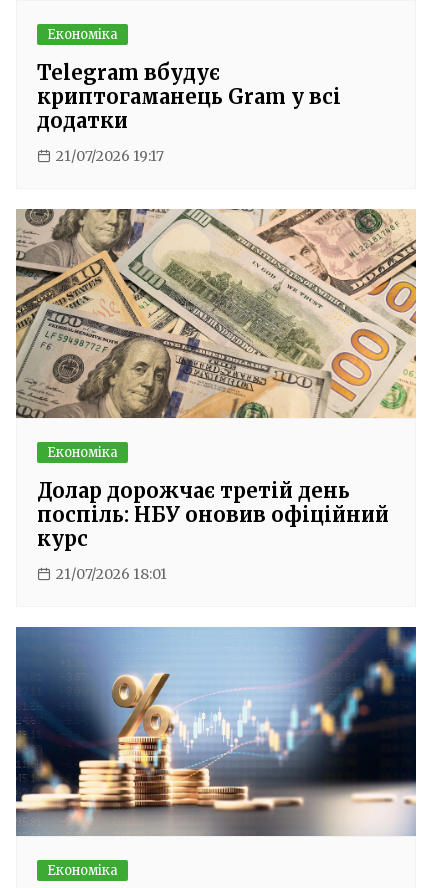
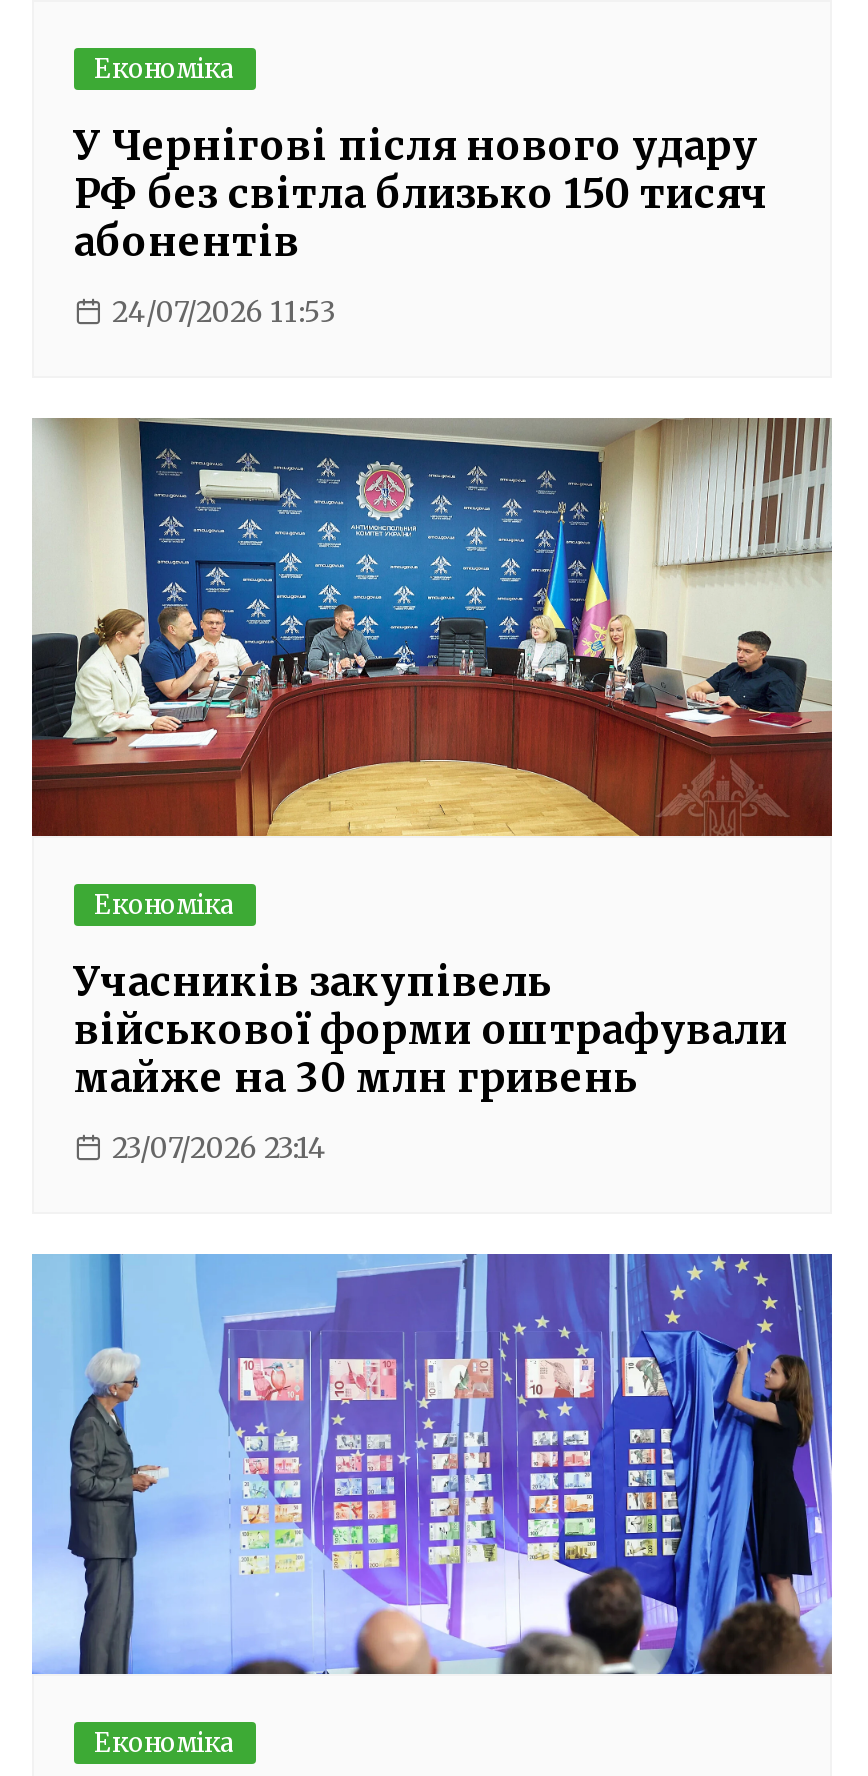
- Telegram вбудує
- криптогаманець Gram у всі
- додатки
+ У Чернігові після нового удару
+ РФ без світла близько 150 тисяч
+ абонентів

- 21/07/2026 19:17
+ 24/07/2026 11:53

- [image]
+ [image]

- Долар дорожчає третій день
- поспіль: НБУ оновив офіційний
- курс
+ Учасників закупівель
+ військової форми оштрафували
+ майже на 30 млн гривень

- 21/07/2026 18:01
+ 23/07/2026 23:14

- [image]
+ [image]
